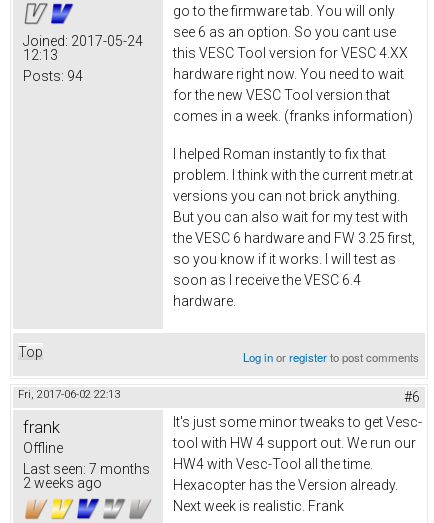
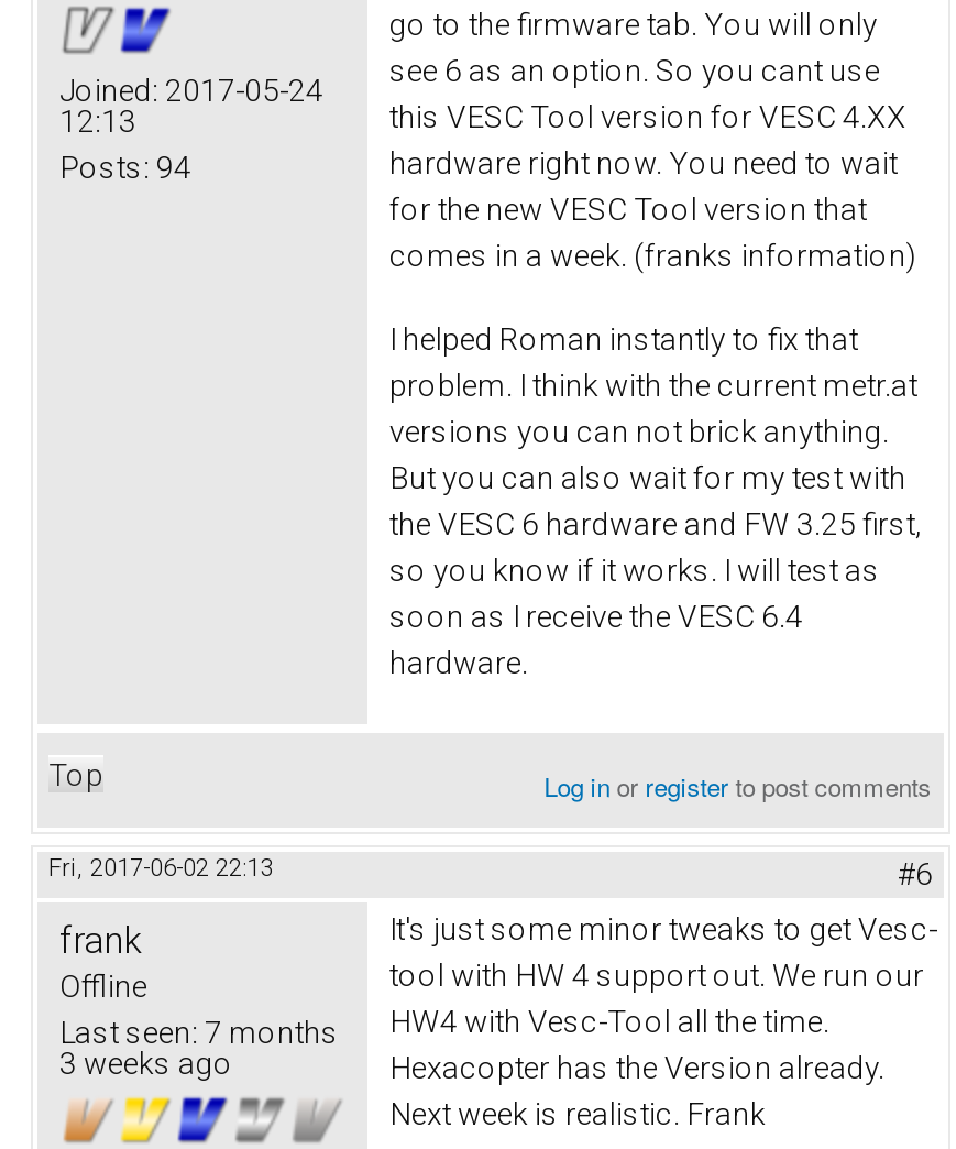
- 2 weeks ago
+ 3 weeks ago
